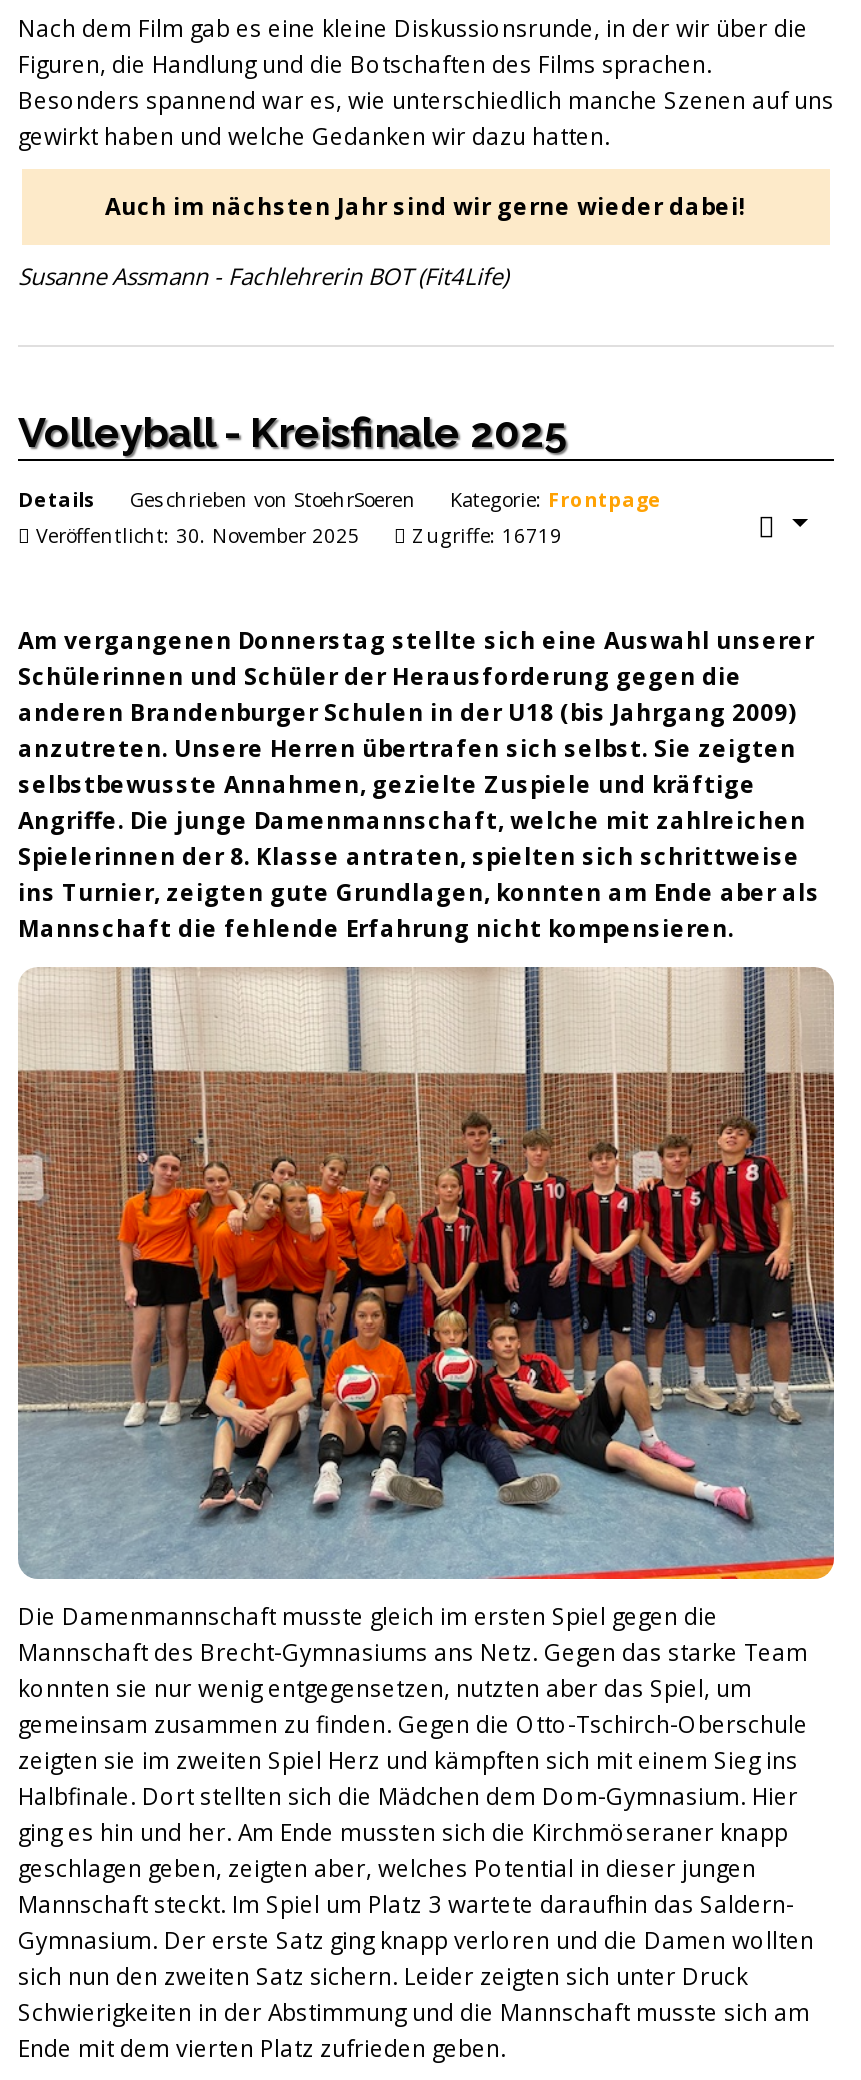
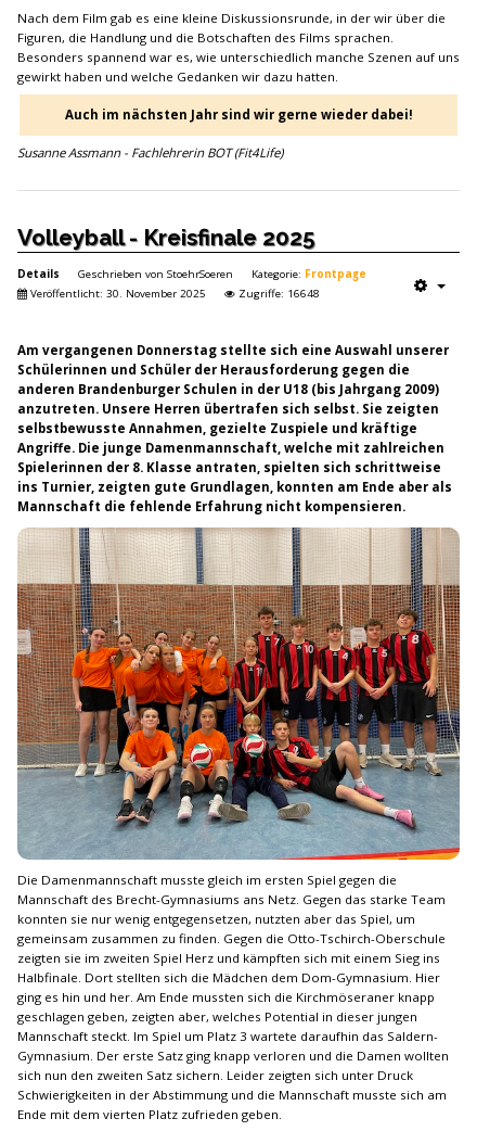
- Zugriffe: 16719
+ Zugriffe: 16648
